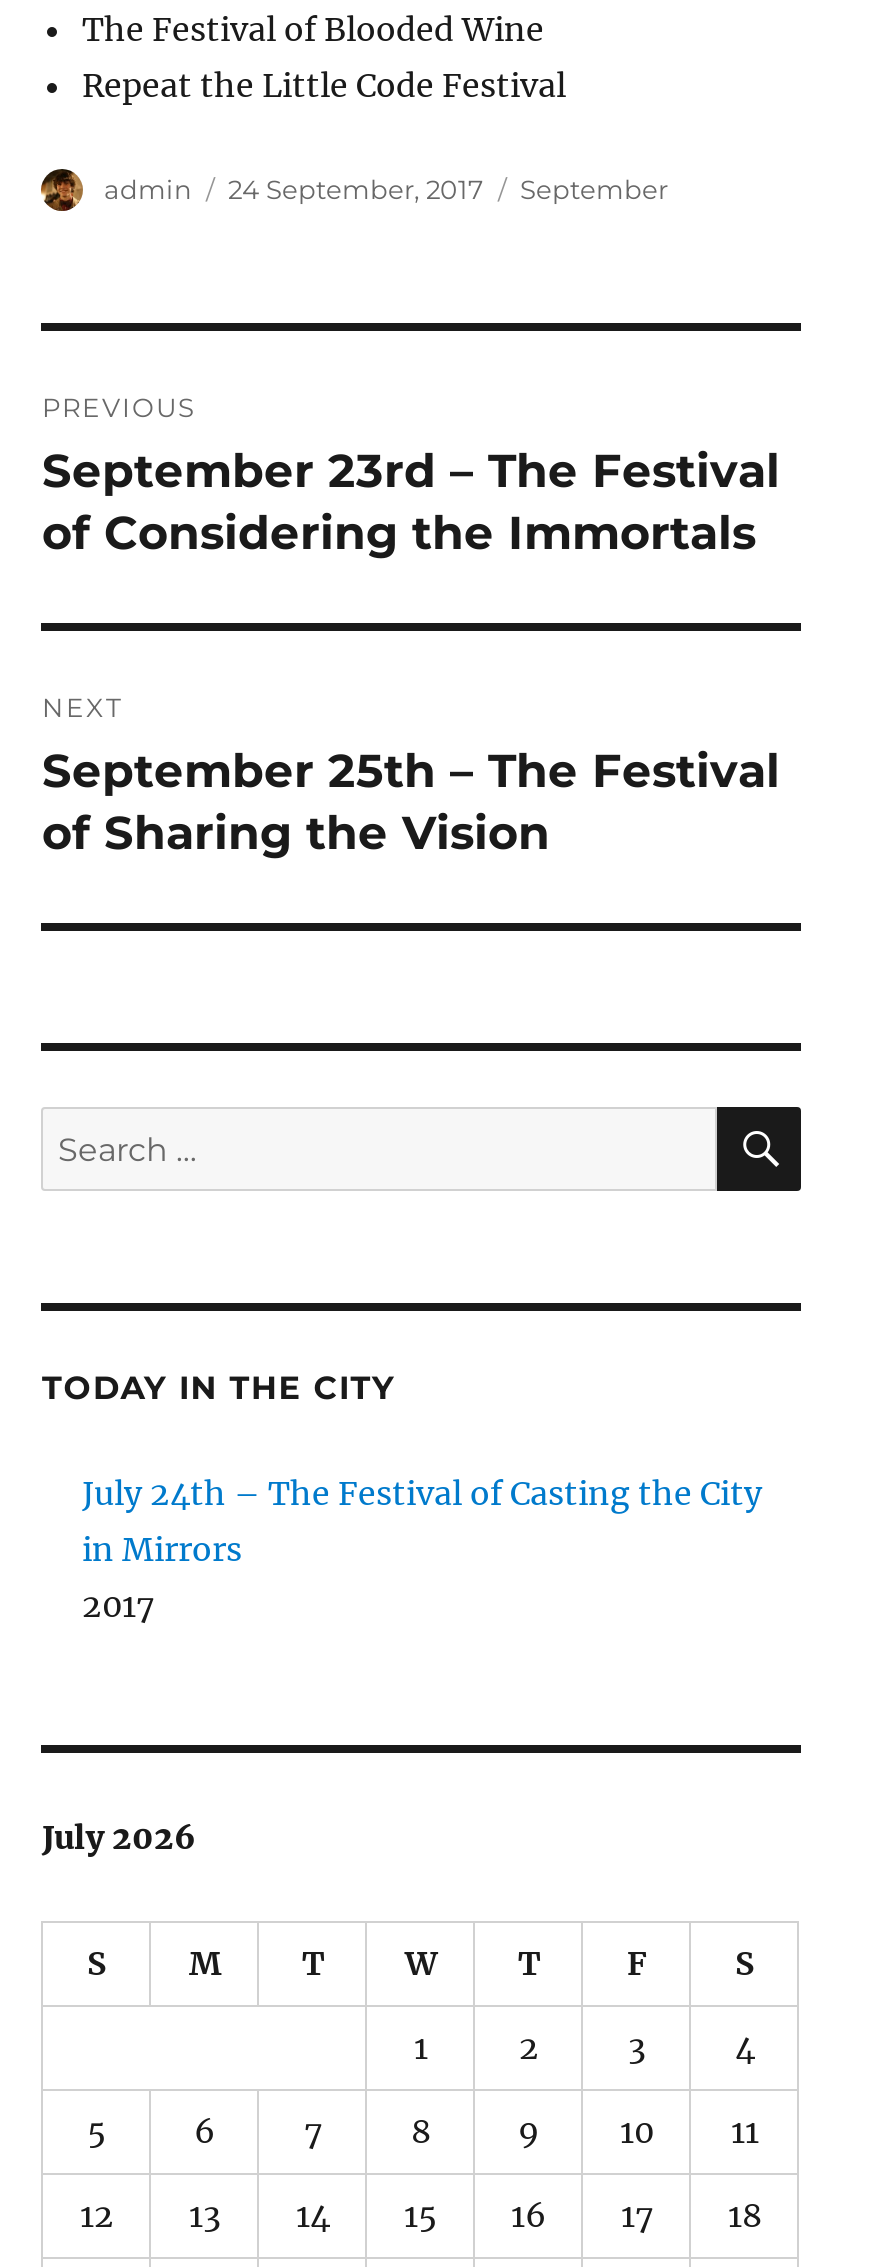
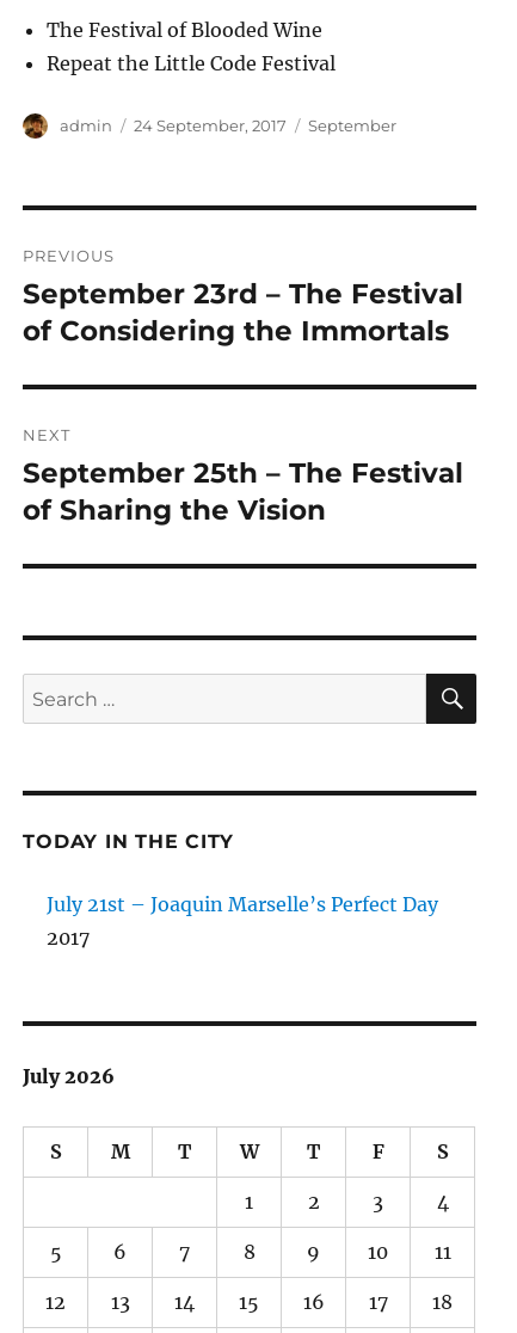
- July 24th – The Festival of Casting the City
- in Mirrors
+ July 21st – Joaquin Marselle’s Perfect Day
